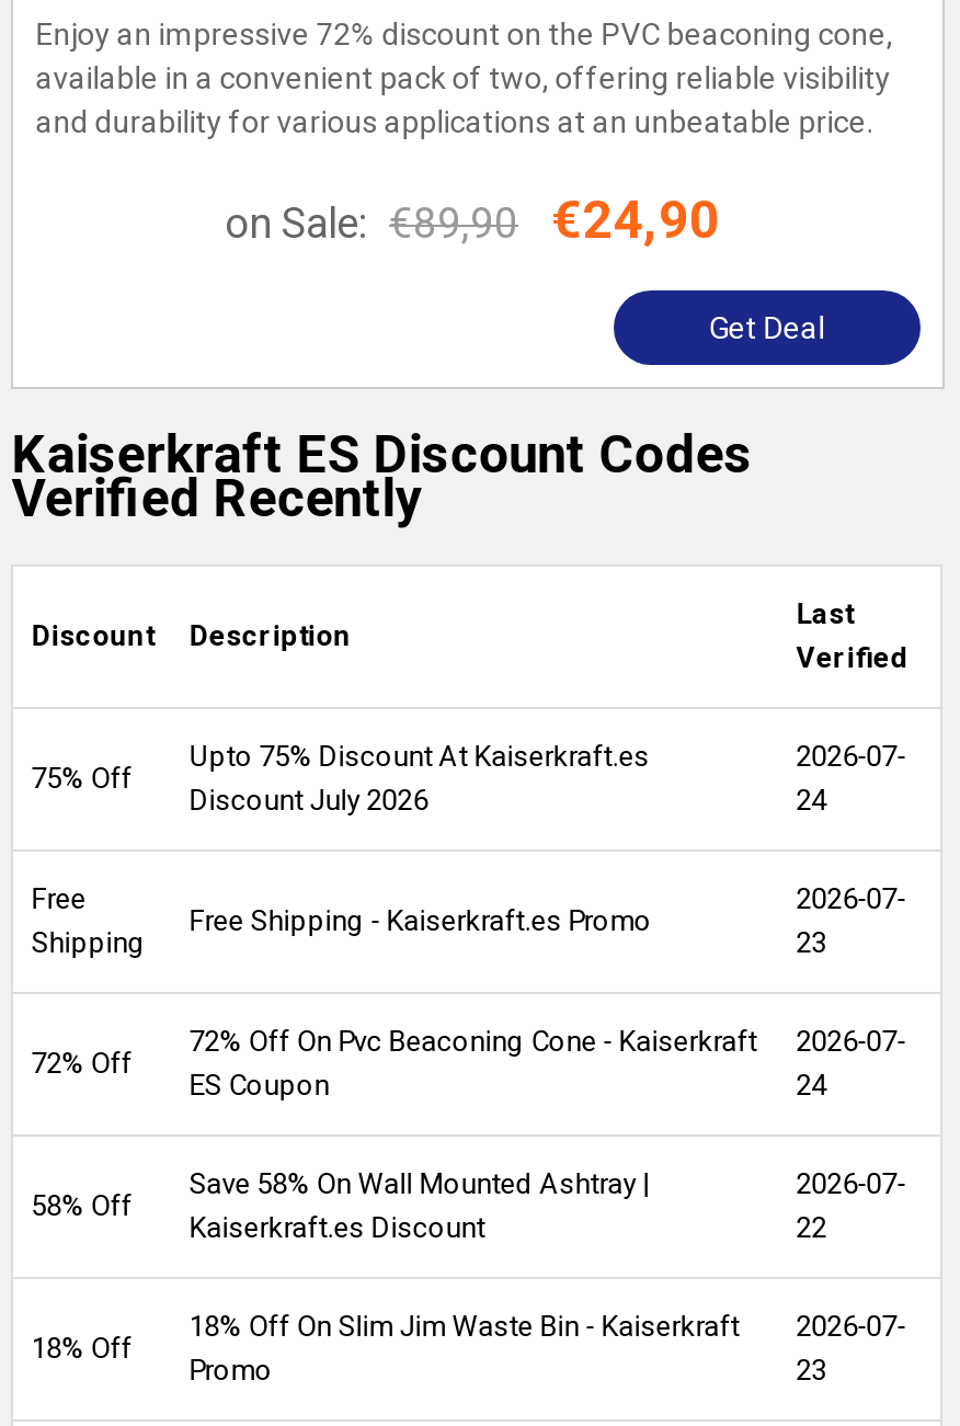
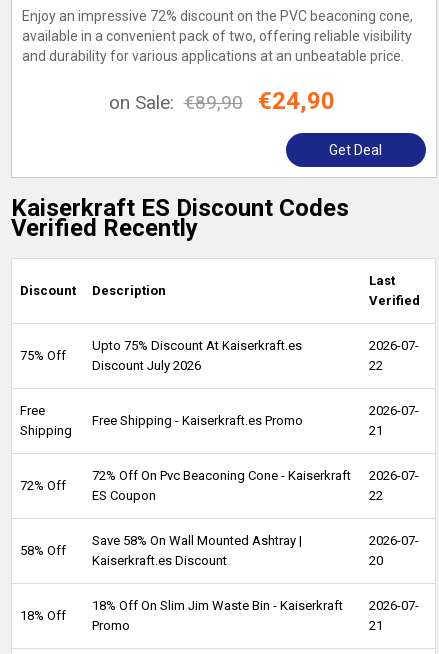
- 24
+ 22

- 23
+ 21

- 24
+ 22

- 22
+ 20

- 23
+ 21
